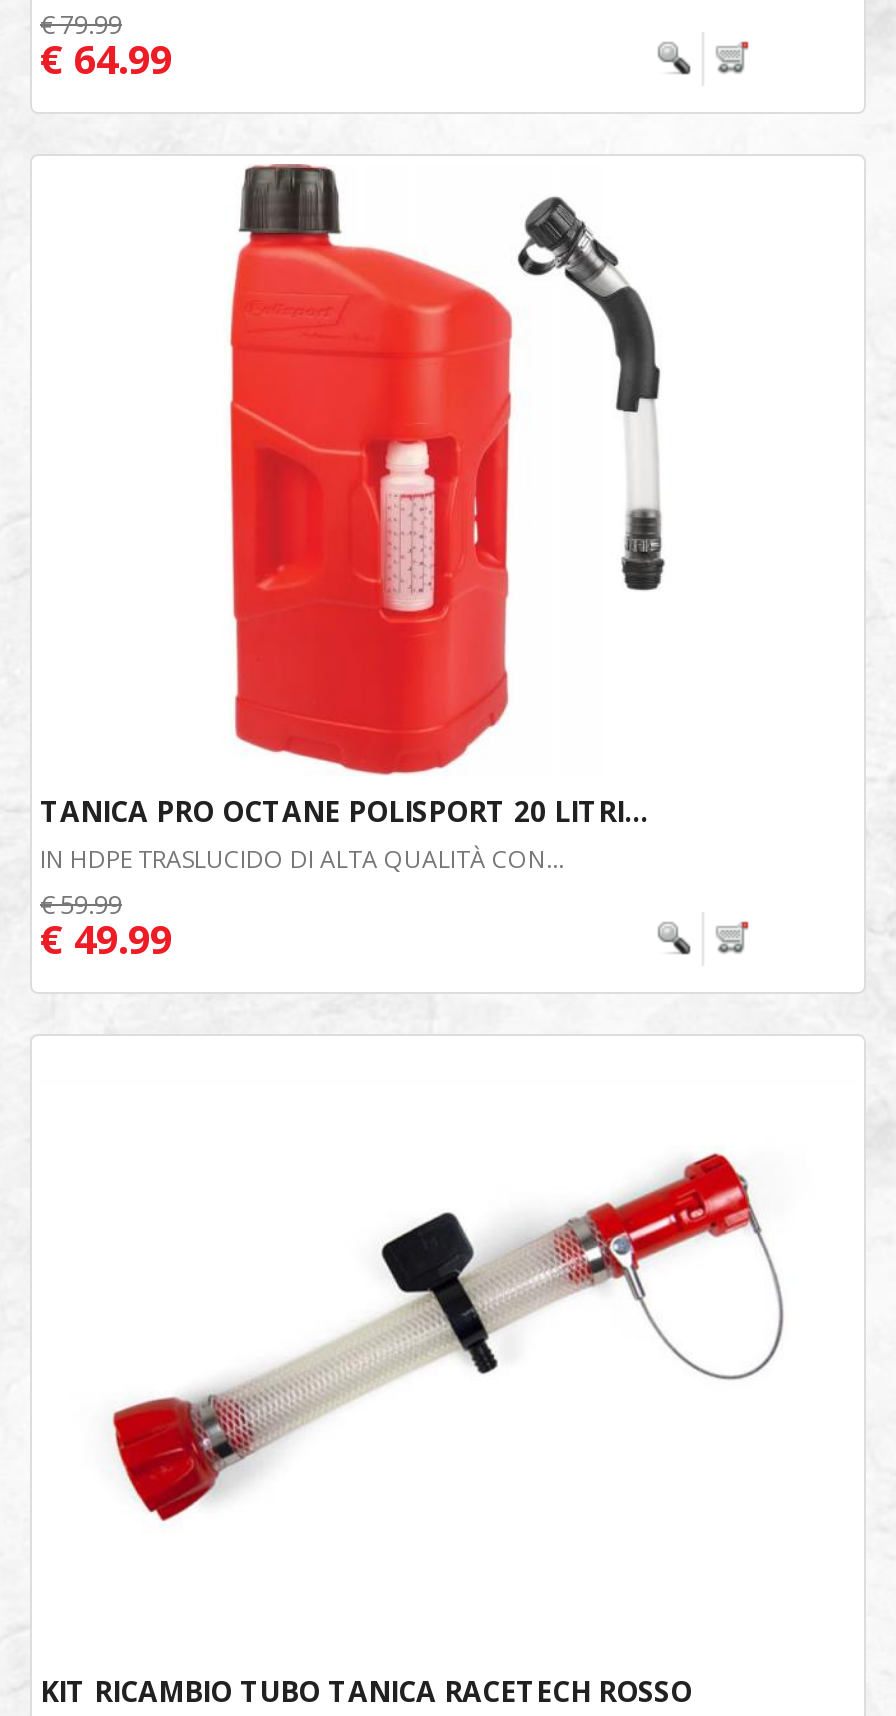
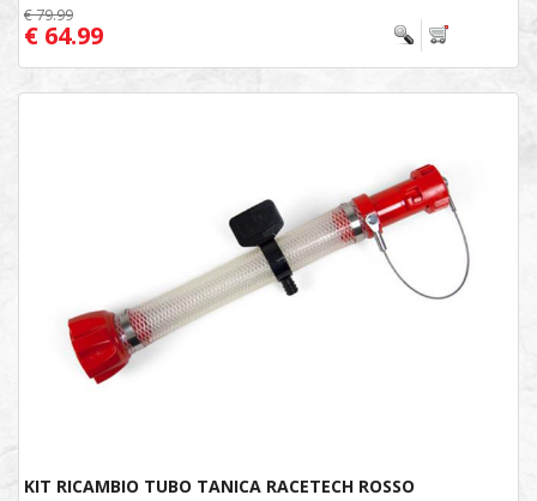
- [image]
- TANICA PRO OCTANE POLISPORT 20 LITRI...
- IN HDPE TRASLUCIDO DI ALTA QUALITÀ CON...
- € 59.99
- € 49.99
